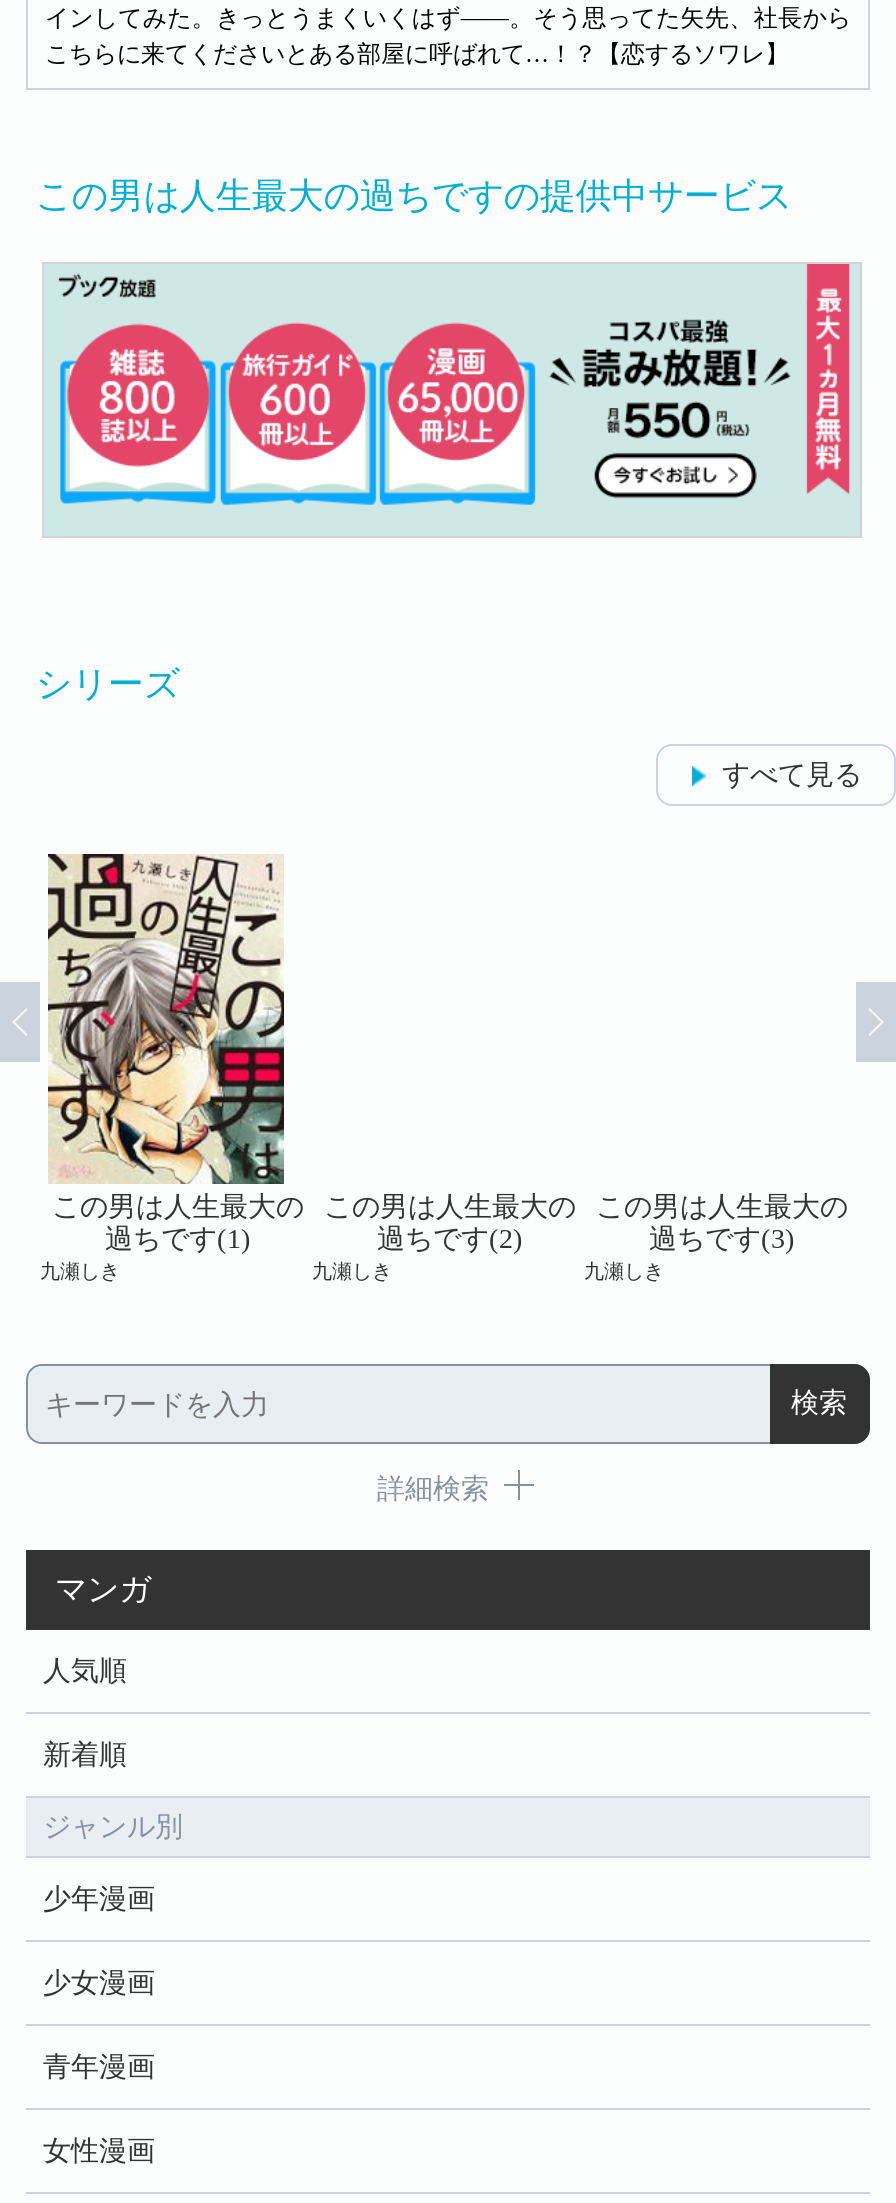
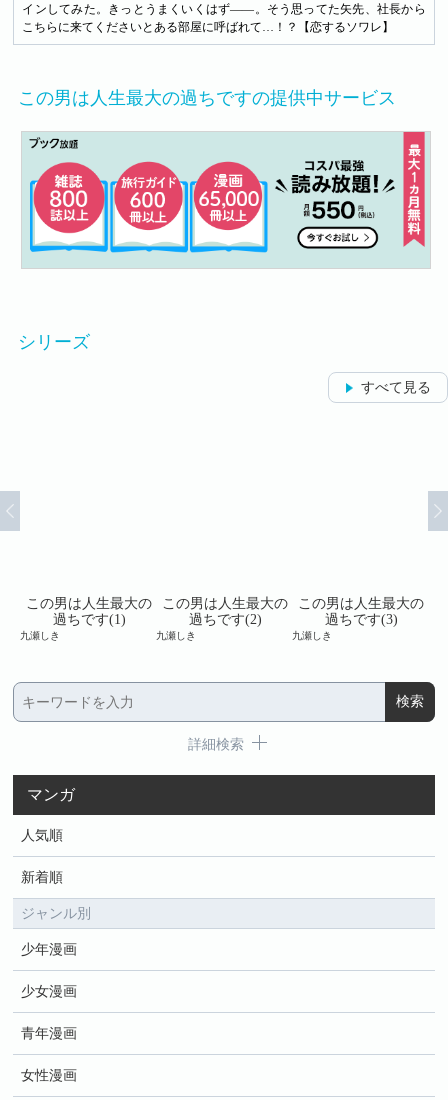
- [image]
